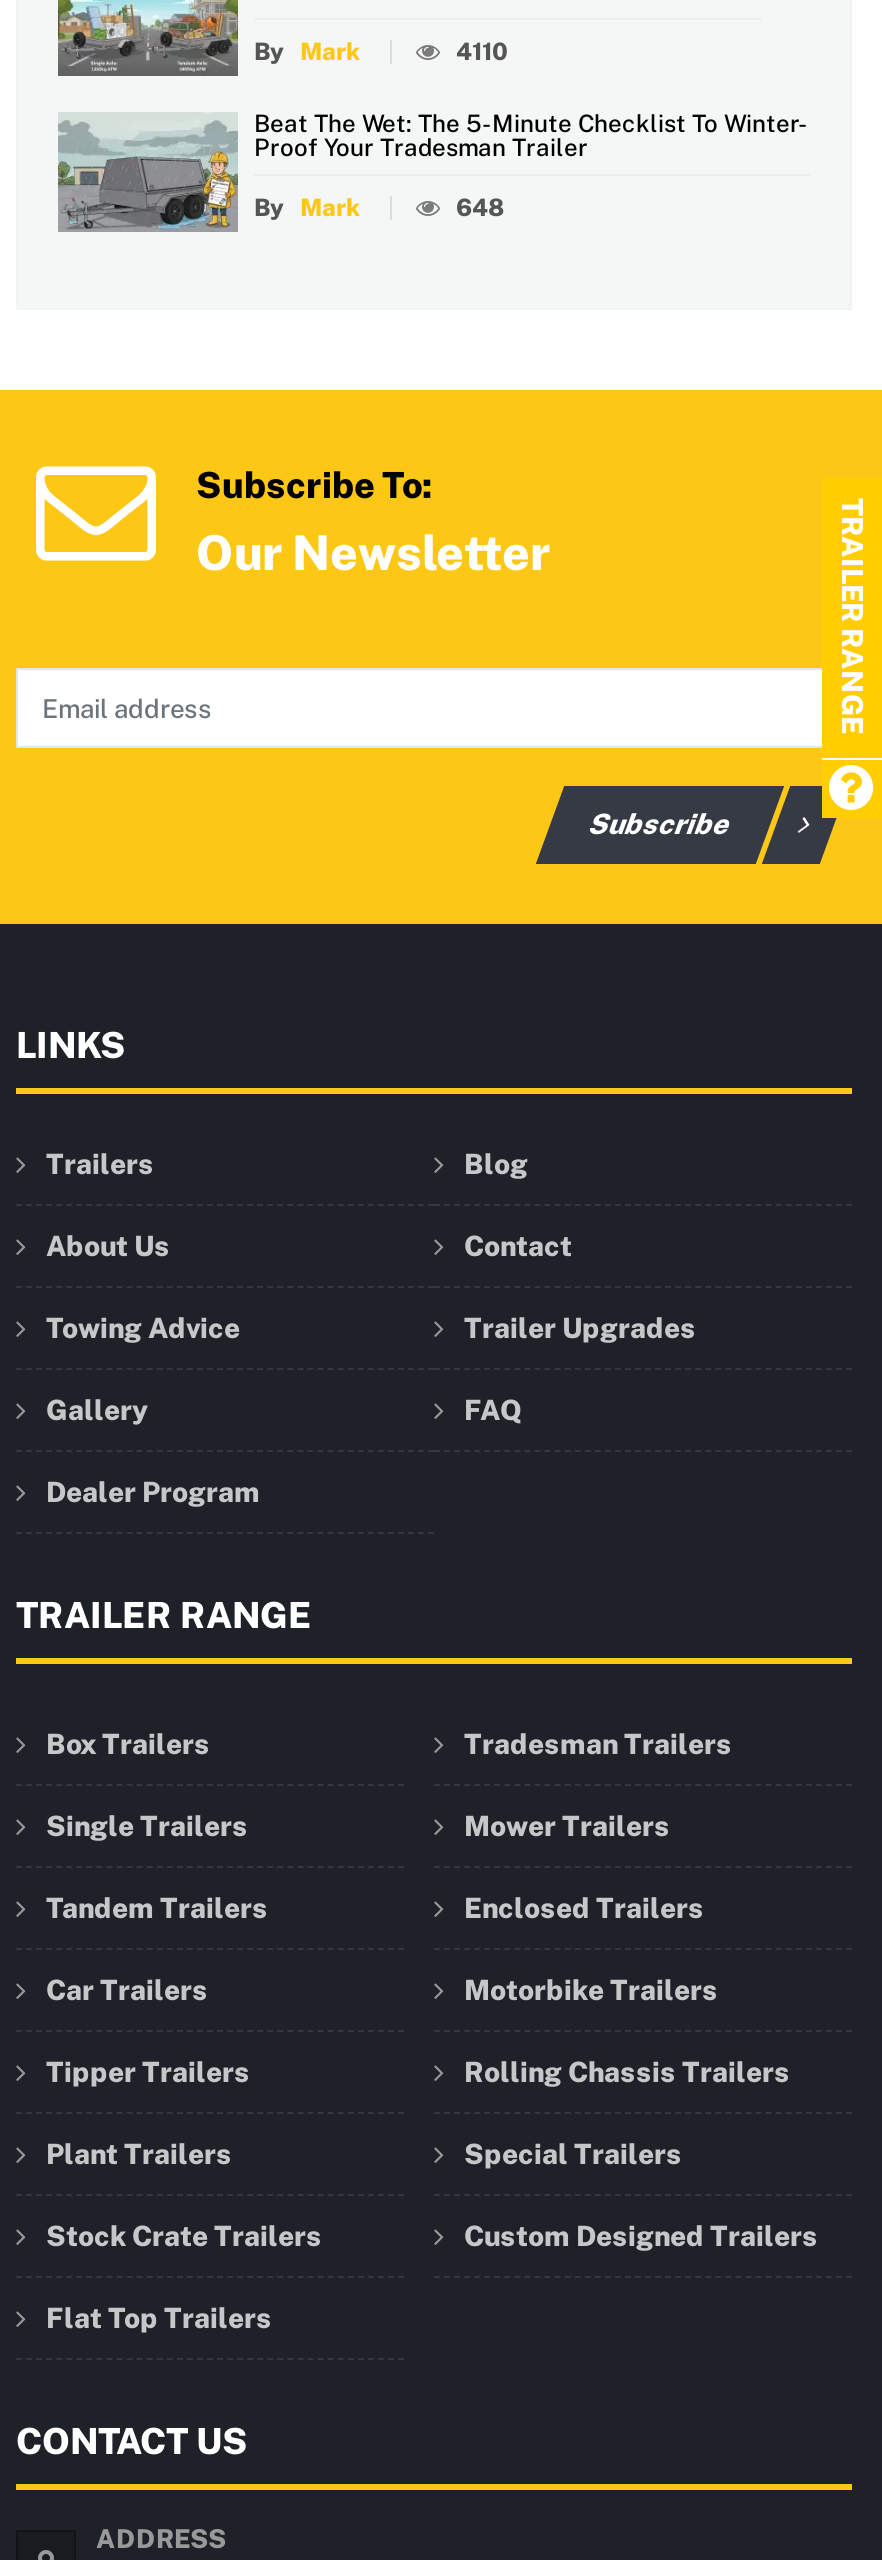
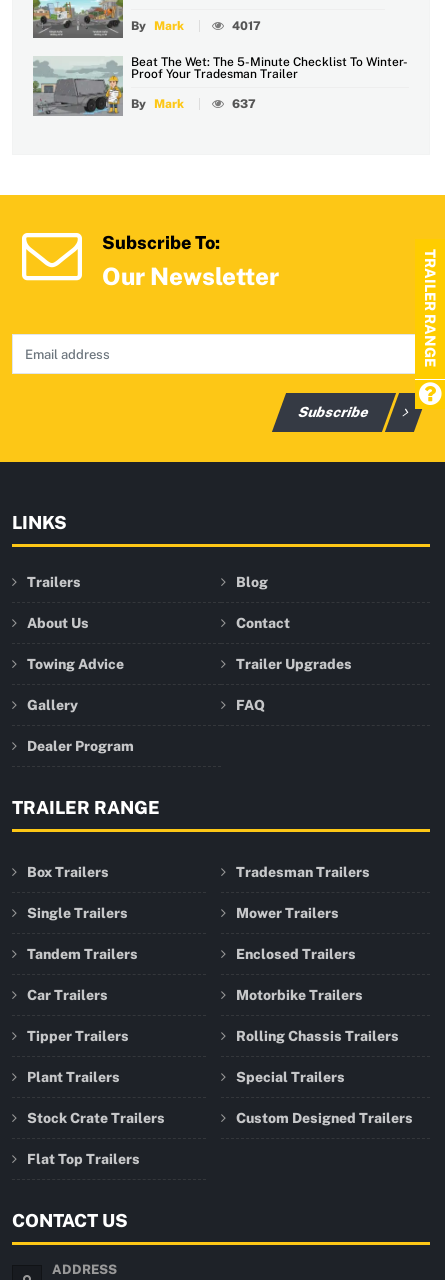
- 4110
+ 4017

- 648
+ 637
